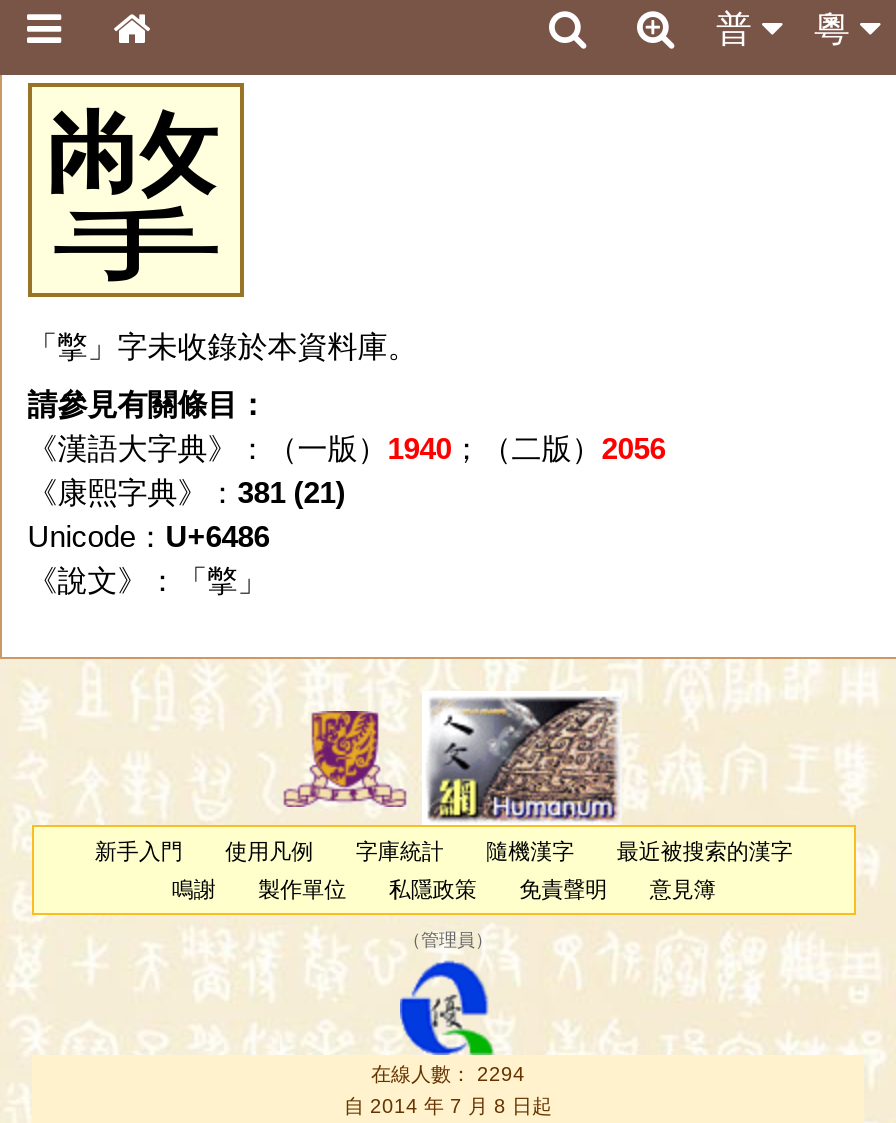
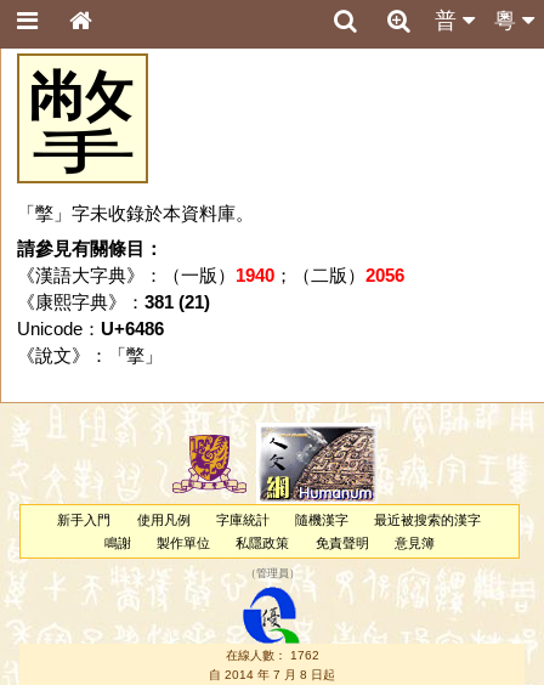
- 在線人數： 2294
+ 在線人數： 1762
